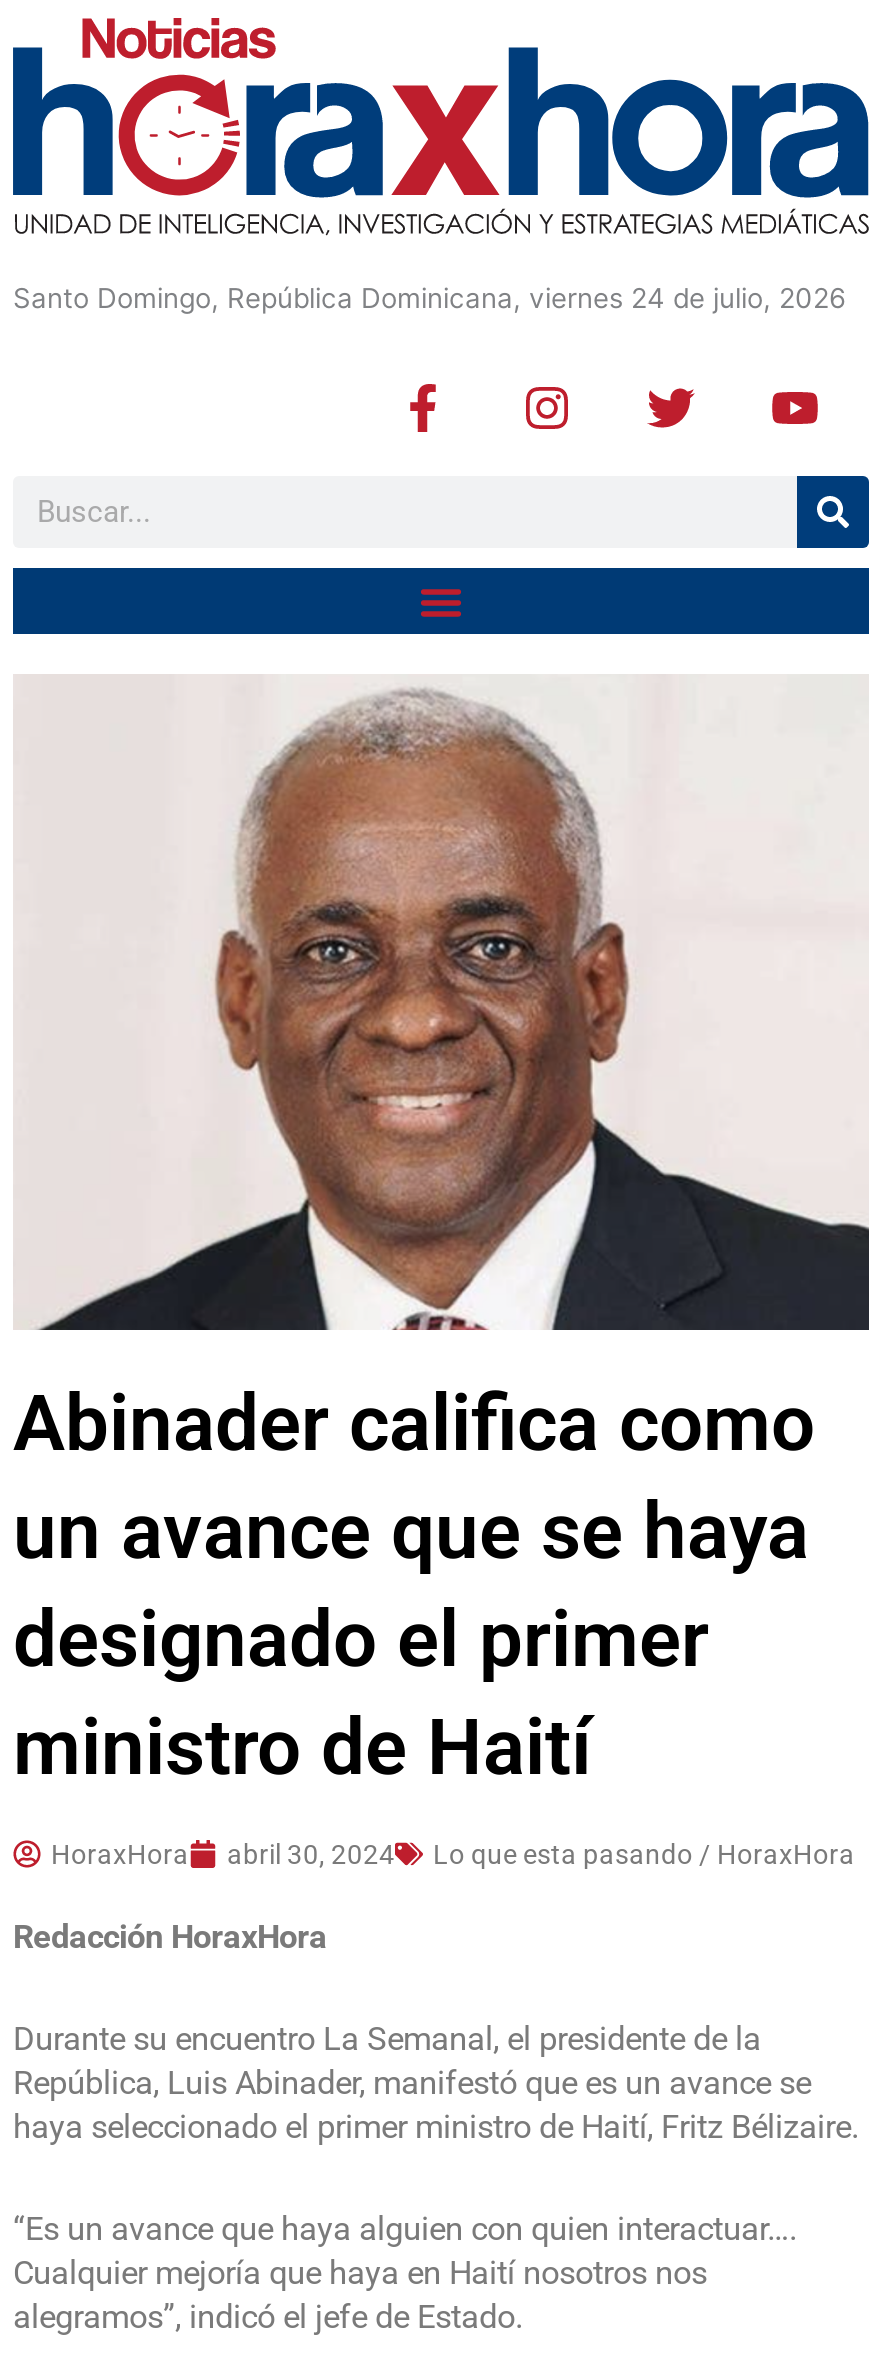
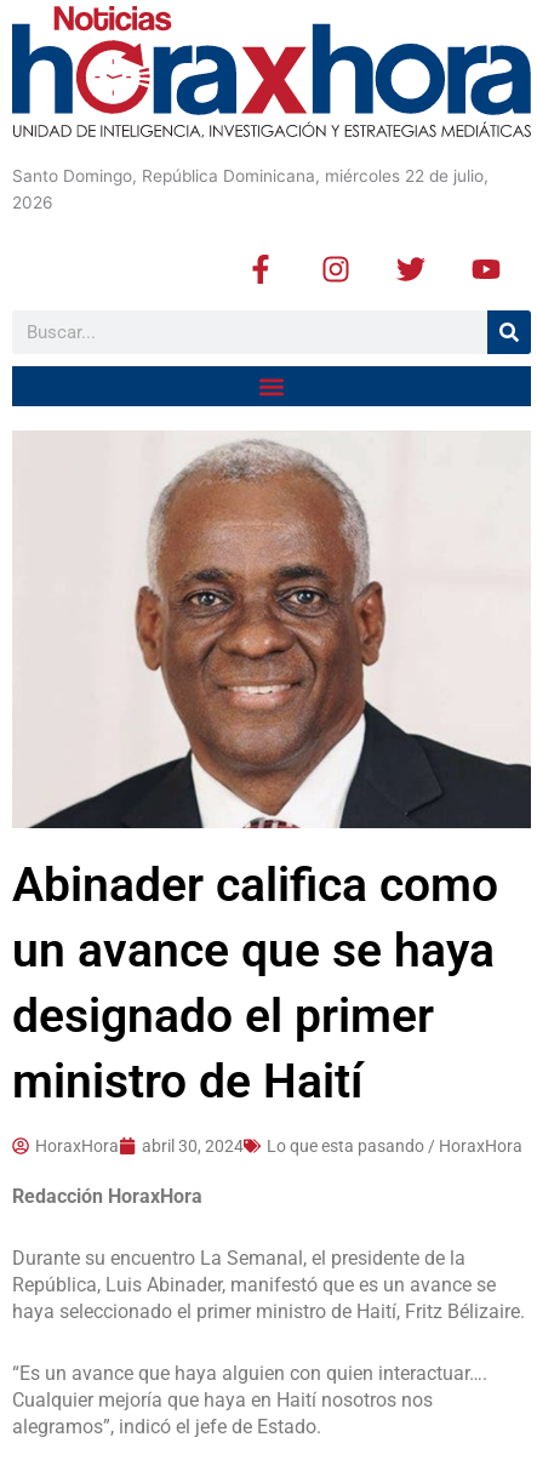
- Santo Domingo, República Dominicana, viernes 24 de julio, 2026
+ Santo Domingo, República Dominicana, miércoles 22 de julio,
+ 2026
